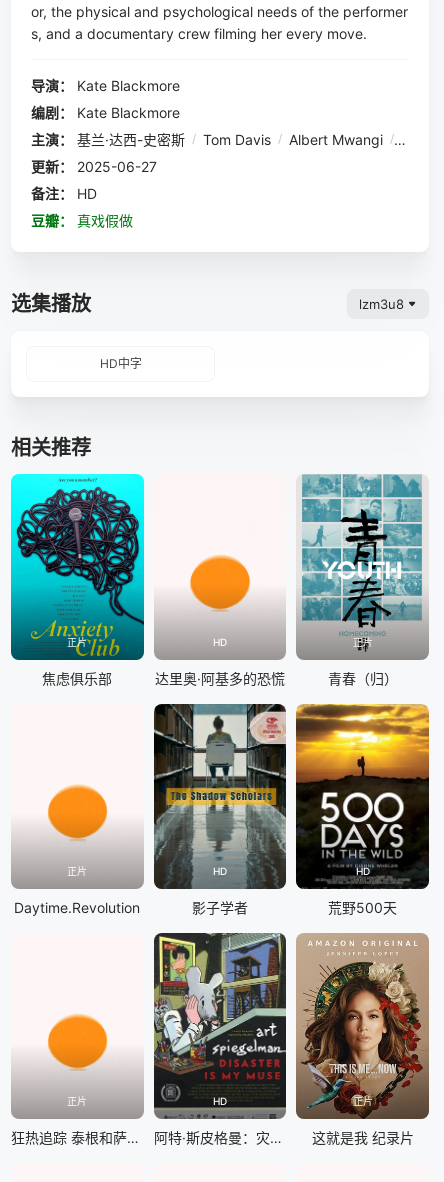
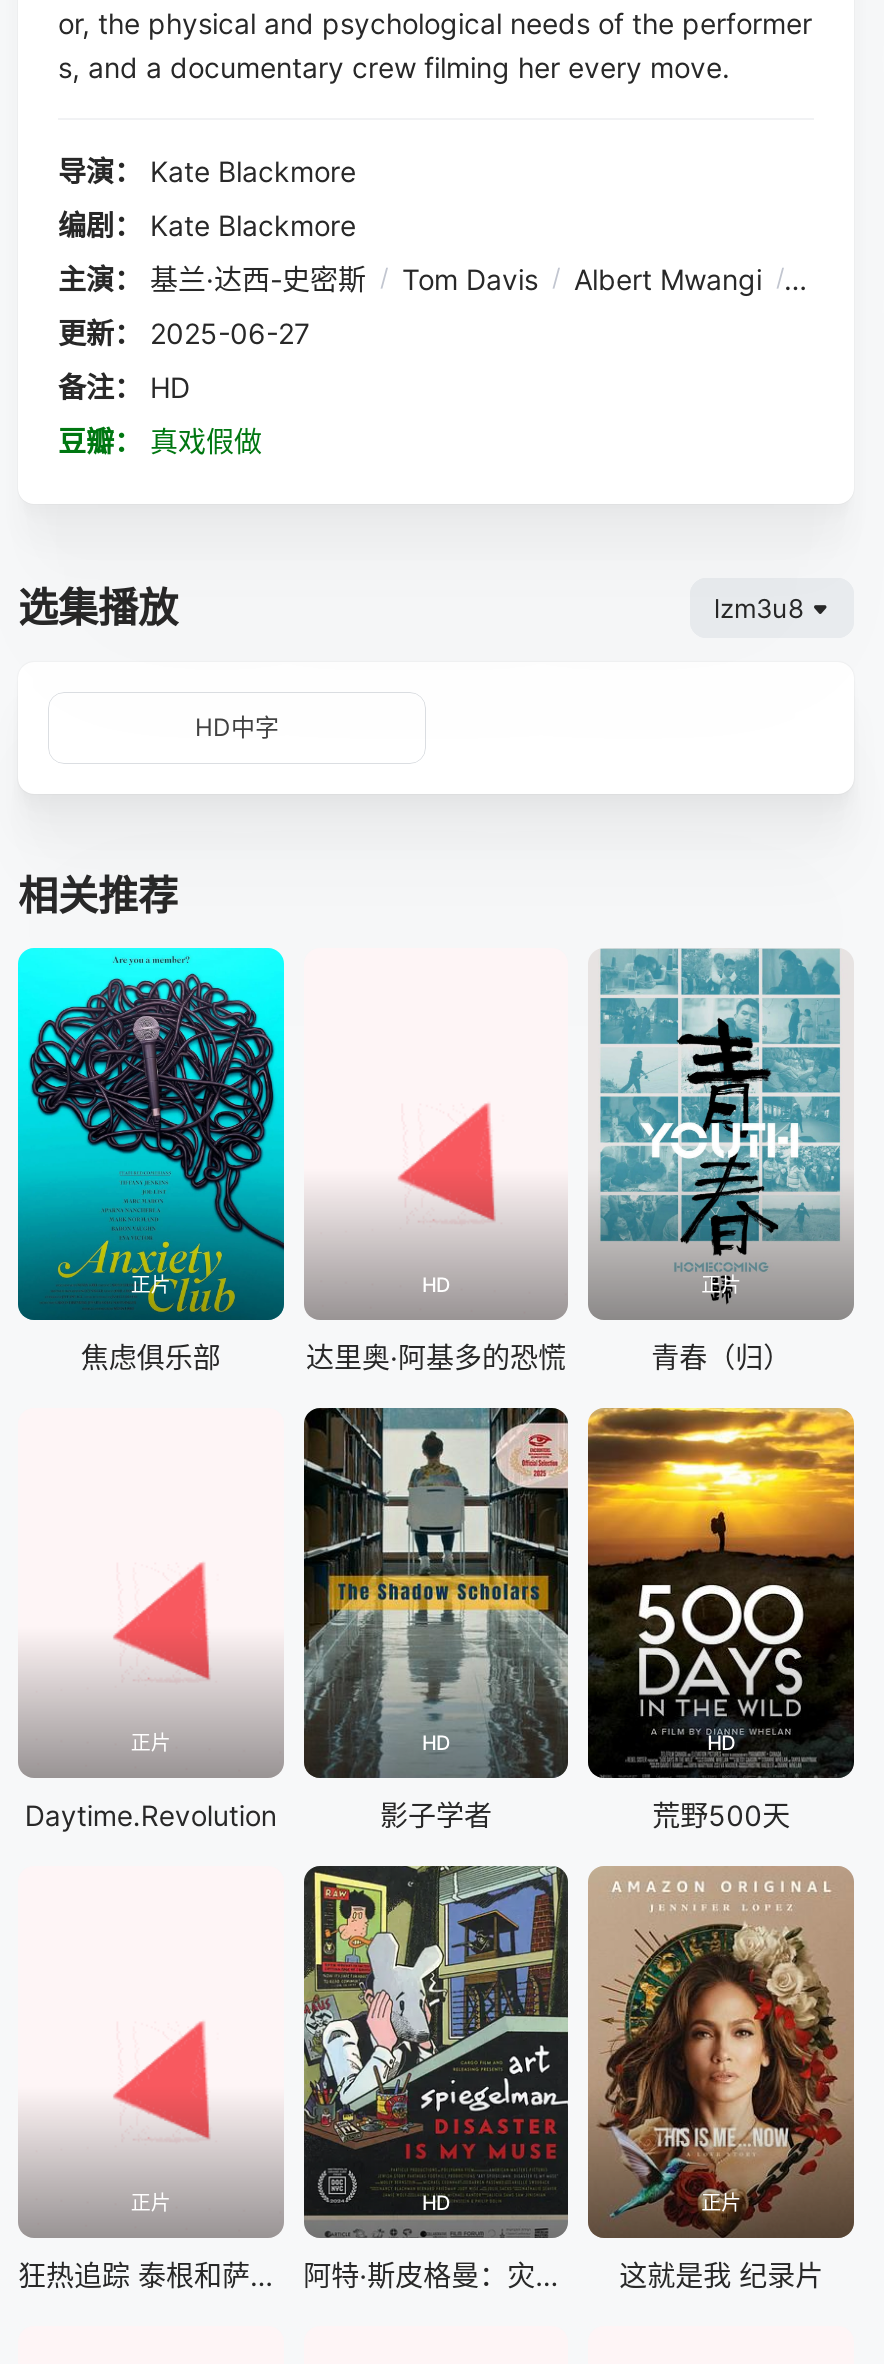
- [image]
+ [image]

- [image]
+ [image]

- [image]
+ [image]
